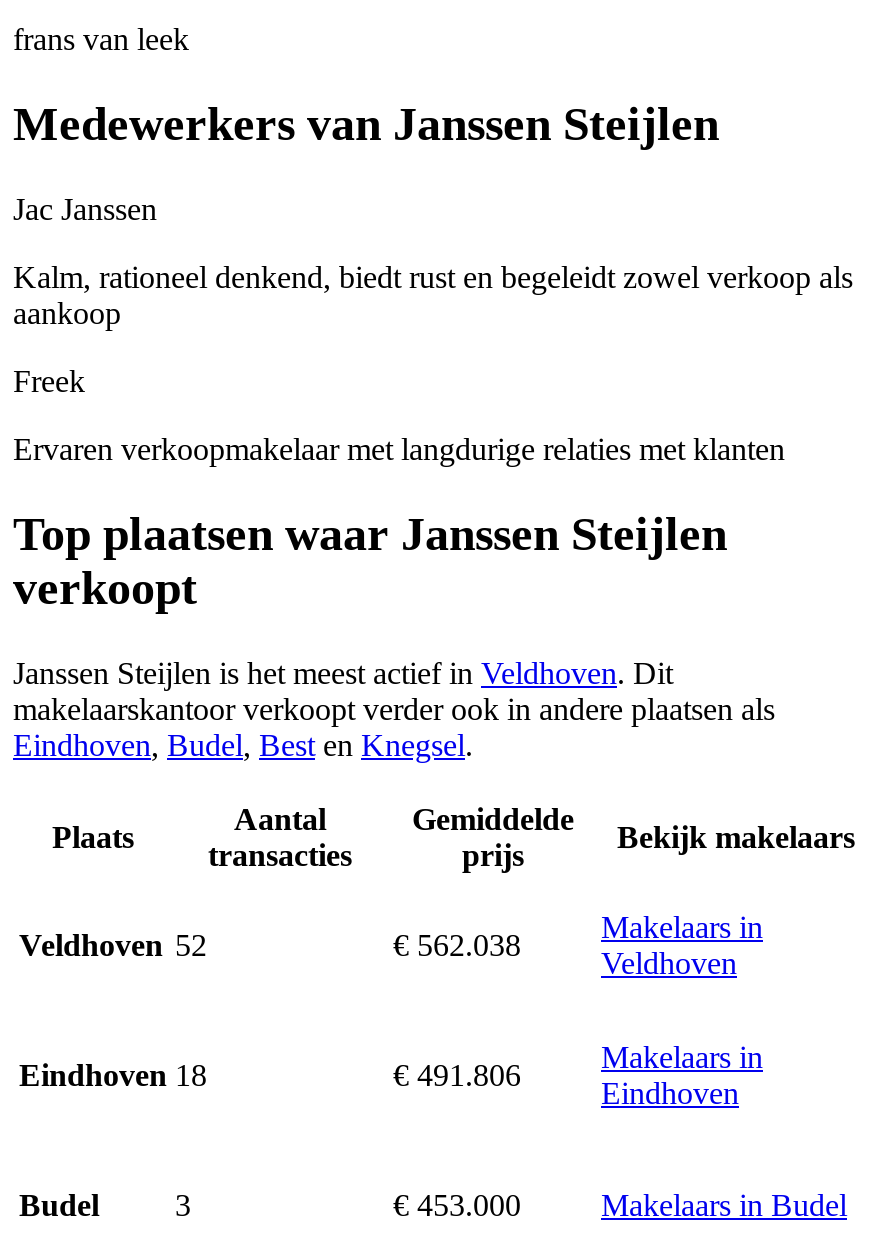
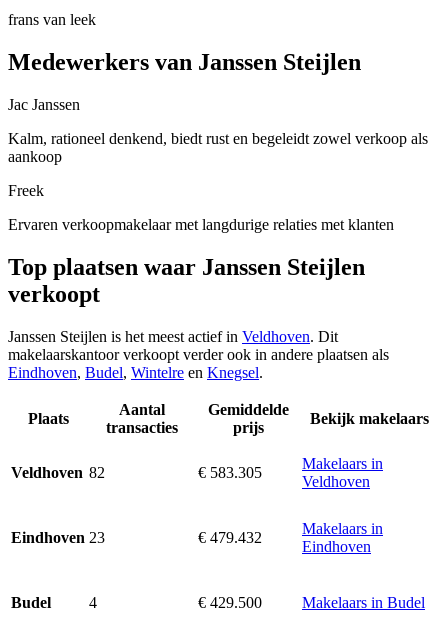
- Eindhoven, Budel, Best en Knegsel.
+ Eindhoven, Budel, Wintelre en Knegsel.

- Veldhoven 52
+ Veldhoven 82

- € 562.038
+ € 583.305

- Eindhoven 18
+ Eindhoven 23

- € 491.806
+ € 479.432

- 3
+ 4

- € 453.000
+ € 429.500
